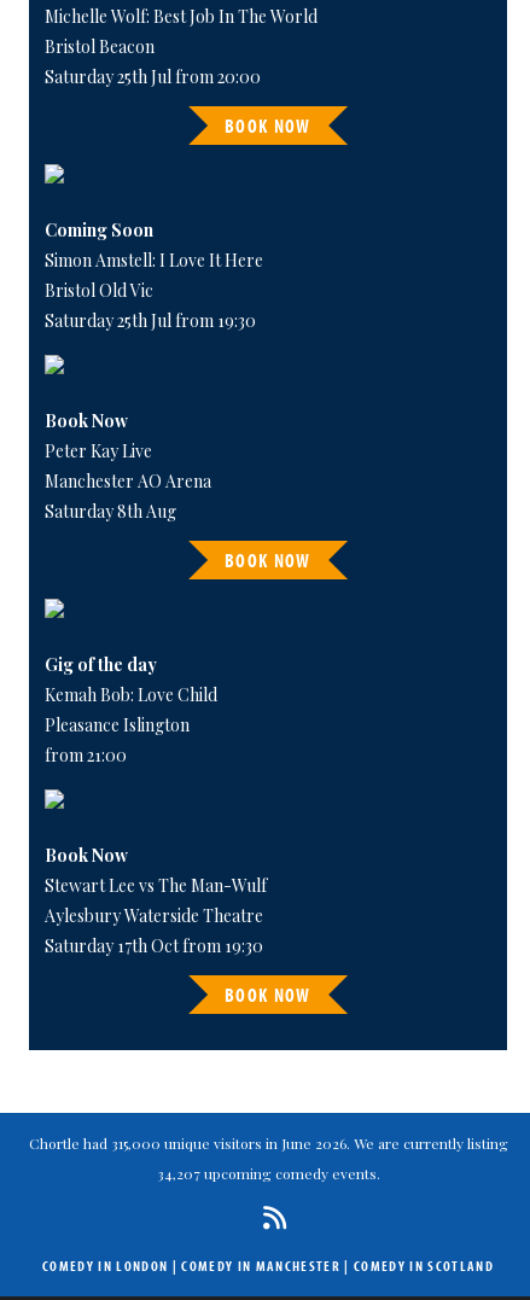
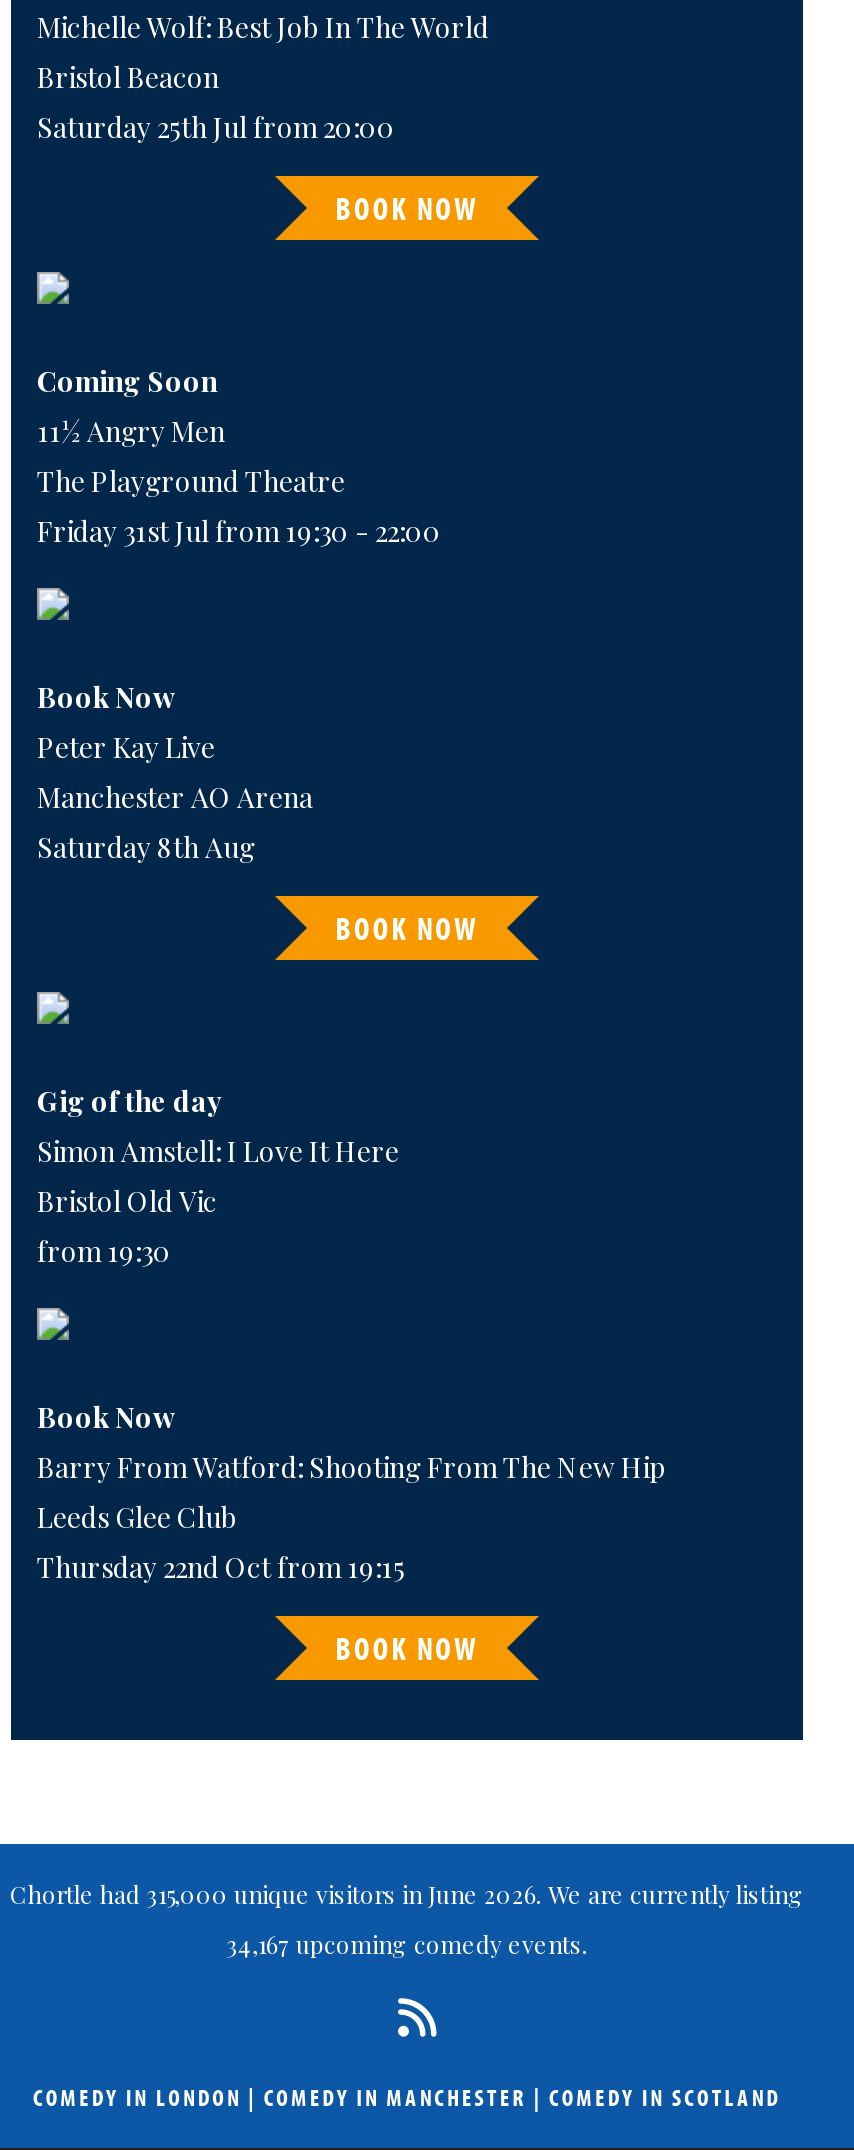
moved down: Simon Amstell: I Love It Here | Bristol Old Vic

- Saturday 25th Jul from 19:30
+ 11½ Angry Men
+ The Playground Theatre
+ Friday 31st Jul from 19:30 - 22:00

- Kemah Bob: Love Child
- Pleasance Islington
- from 21:00
+ from 19:30

- Stewart Lee vs The Man-Wulf
- Aylesbury Waterside Theatre
- Saturday 17th Oct from 19:30
+ Barry From Watford: Shooting From The New Hip
+ Leeds Glee Club
+ Thursday 22nd Oct from 19:15

- 34,207 upcoming comedy events.
+ 34,167 upcoming comedy events.
